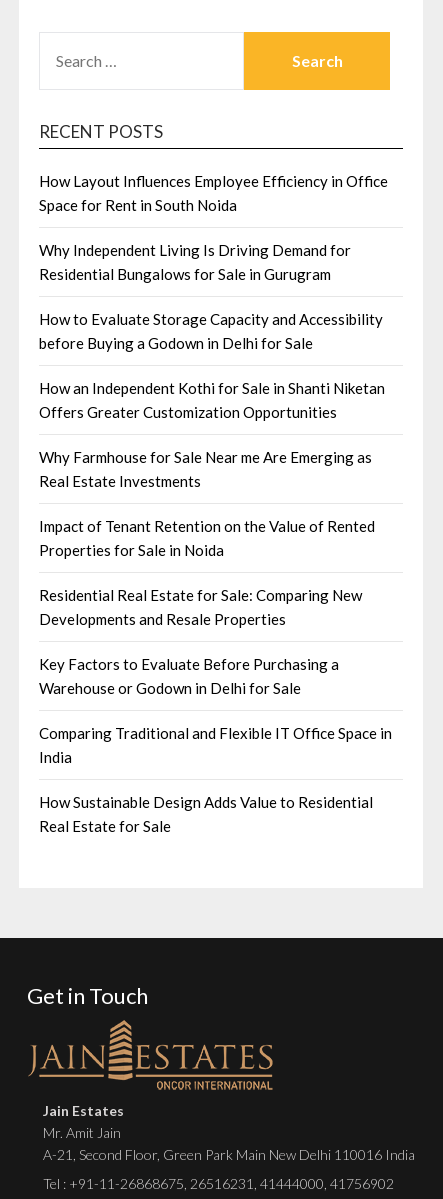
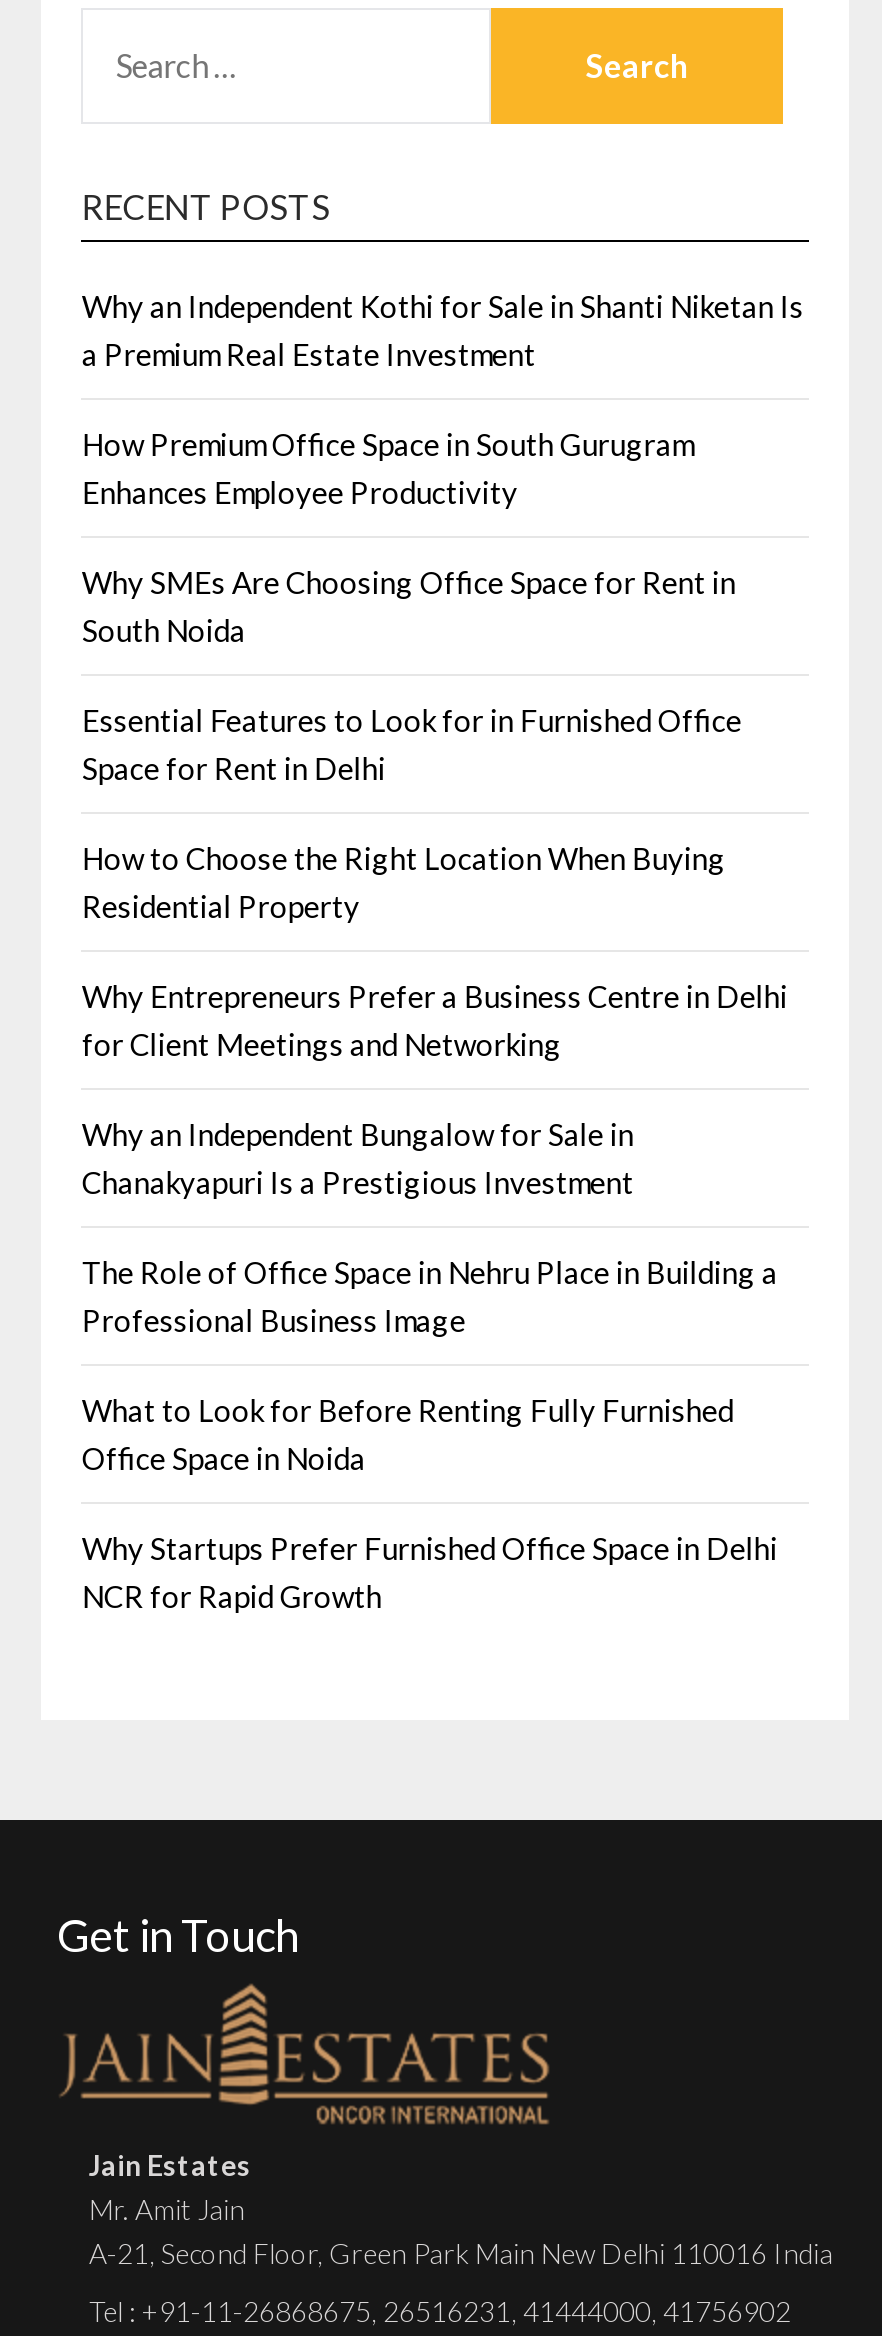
- How Layout Influences Employee Efficiency in Office
- Space for Rent in South Noida
+ Why an Independent Kothi for Sale in Shanti Niketan Is
+ a Premium Real Estate Investment

- Why Independent Living Is Driving Demand for
- Residential Bungalows for Sale in Gurugram
+ How Premium Office Space in South Gurugram
+ Enhances Employee Productivity

- How to Evaluate Storage Capacity and Accessibility
- before Buying a Godown in Delhi for Sale
+ Why SMEs Are Choosing Office Space for Rent in
+ South Noida

- How an Independent Kothi for Sale in Shanti Niketan
- Offers Greater Customization Opportunities
+ Essential Features to Look for in Furnished Office
+ Space for Rent in Delhi

- Why Farmhouse for Sale Near me Are Emerging as
- Real Estate Investments
+ How to Choose the Right Location When Buying
+ Residential Property

- Impact of Tenant Retention on the Value of Rented
- Properties for Sale in Noida
+ Why Entrepreneurs Prefer a Business Centre in Delhi
+ for Client Meetings and Networking

- Residential Real Estate for Sale: Comparing New
- Developments and Resale Properties
+ Why an Independent Bungalow for Sale in
+ Chanakyapuri Is a Prestigious Investment

- Key Factors to Evaluate Before Purchasing a
- Warehouse or Godown in Delhi for Sale
+ The Role of Office Space in Nehru Place in Building a
+ Professional Business Image

- Comparing Traditional and Flexible IT Office Space in
- India
+ What to Look for Before Renting Fully Furnished
+ Office Space in Noida

- How Sustainable Design Adds Value to Residential
- Real Estate for Sale
+ Why Startups Prefer Furnished Office Space in Delhi
+ NCR for Rapid Growth
